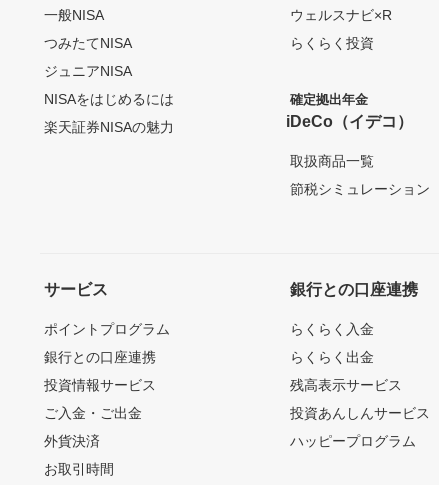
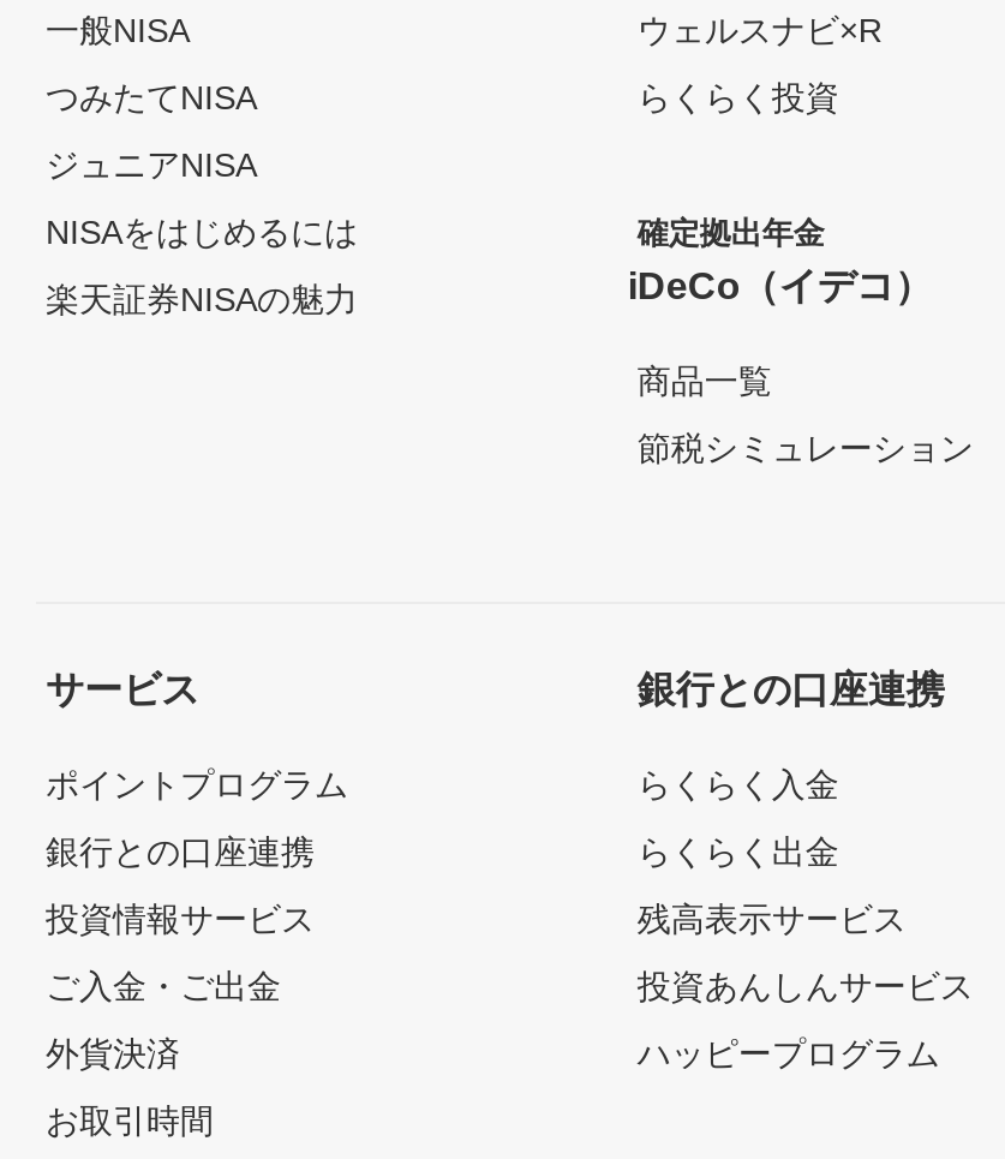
- 取扱商品一覧
+ 商品一覧
